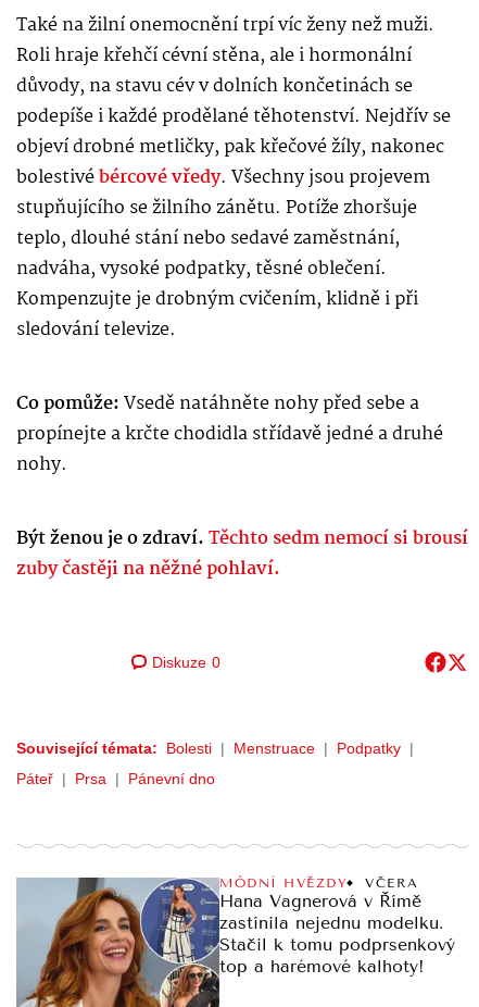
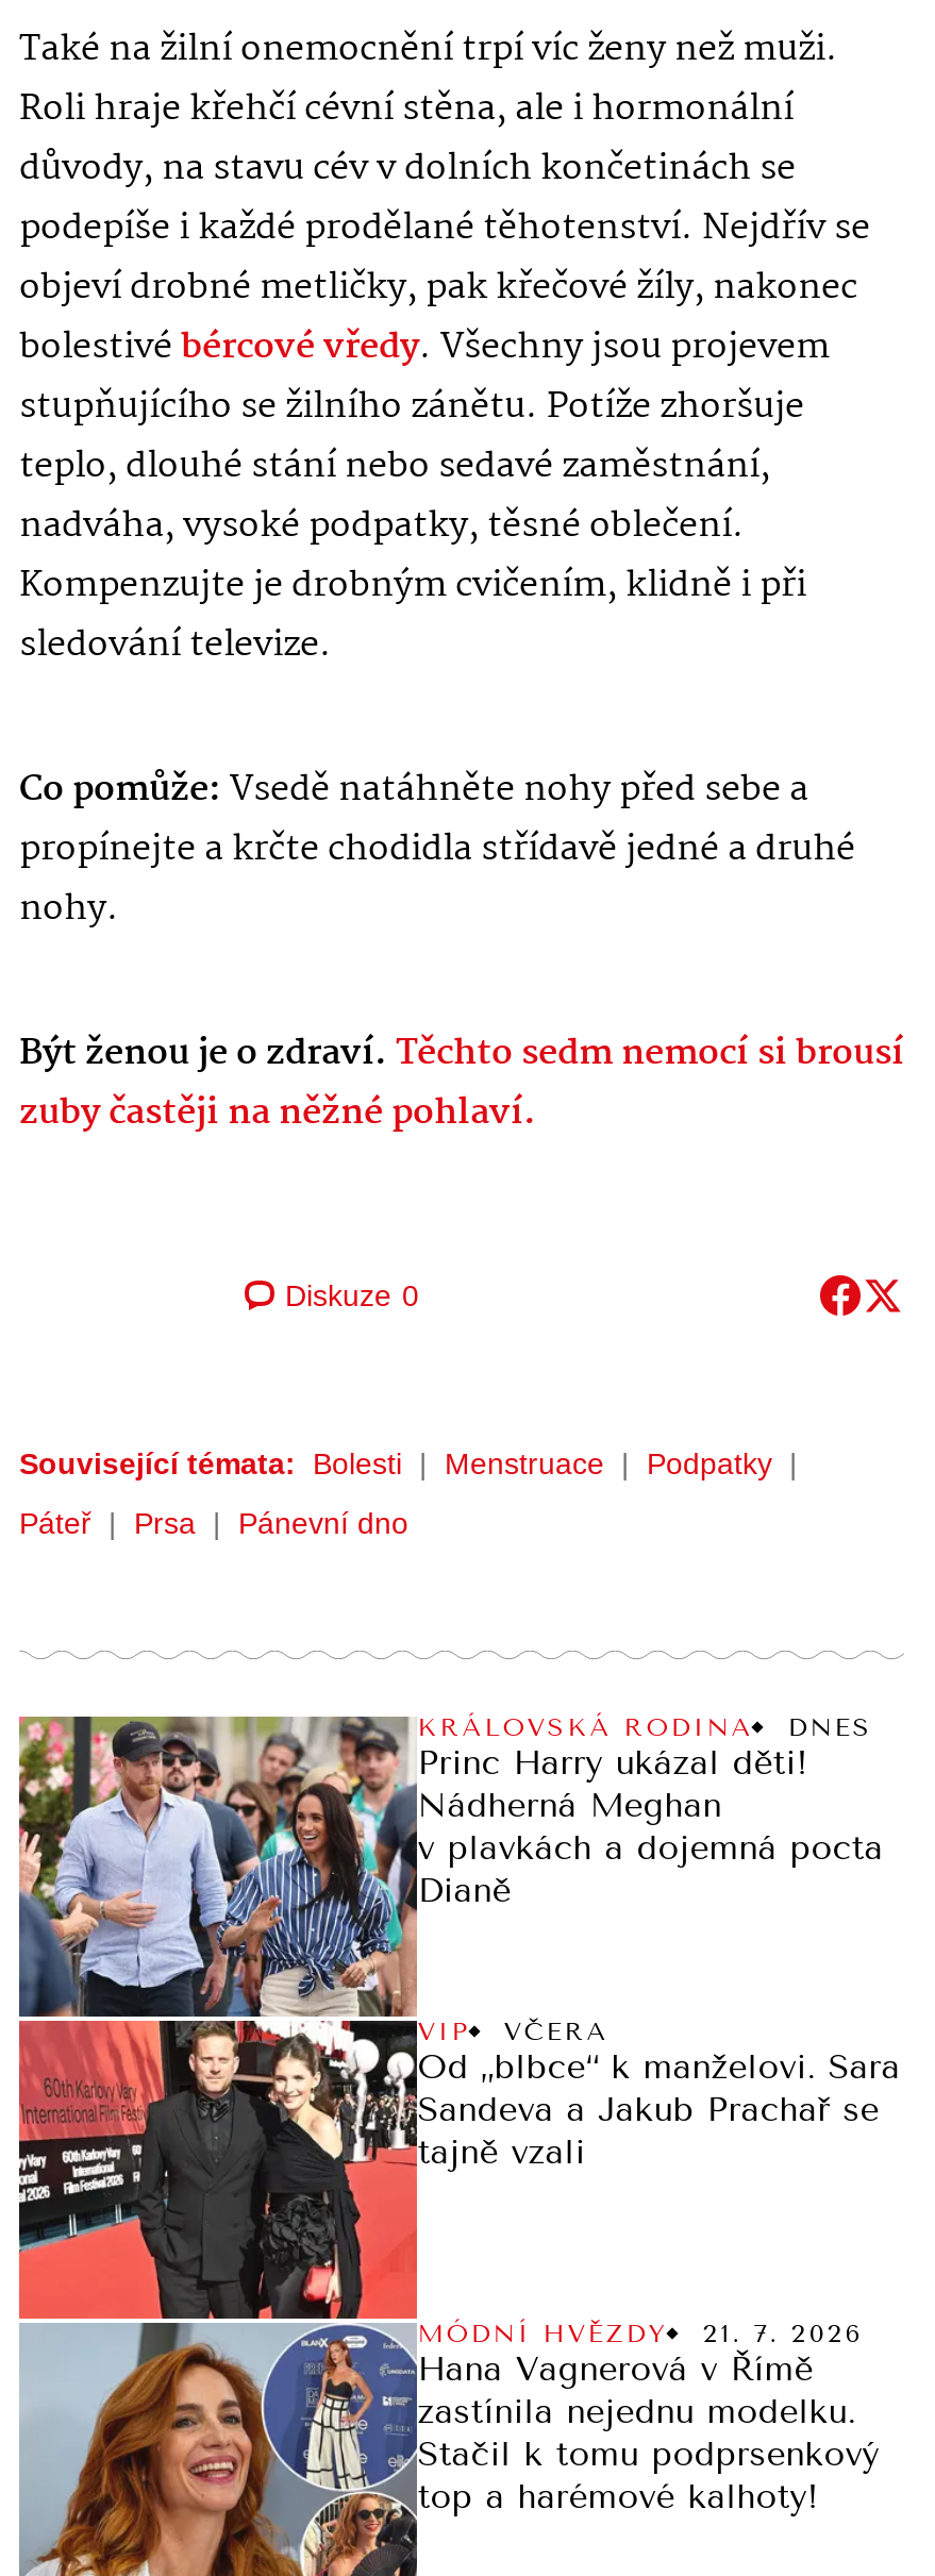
+ [image]
+ KRÁLOVSKÁ RODINA
+ DNES
+ Princ Harry ukázal děti!
+ Nádherná Meghan
+ v plavkách a dojemná pocta
+ Dianě

+ VIP
+ VČERA
+ Od „blbce“ k manželovi. Sara
+ Sandeva a Jakub Prachař se
+ tajně vzali

- VČERA
+ 21. 7. 2026
